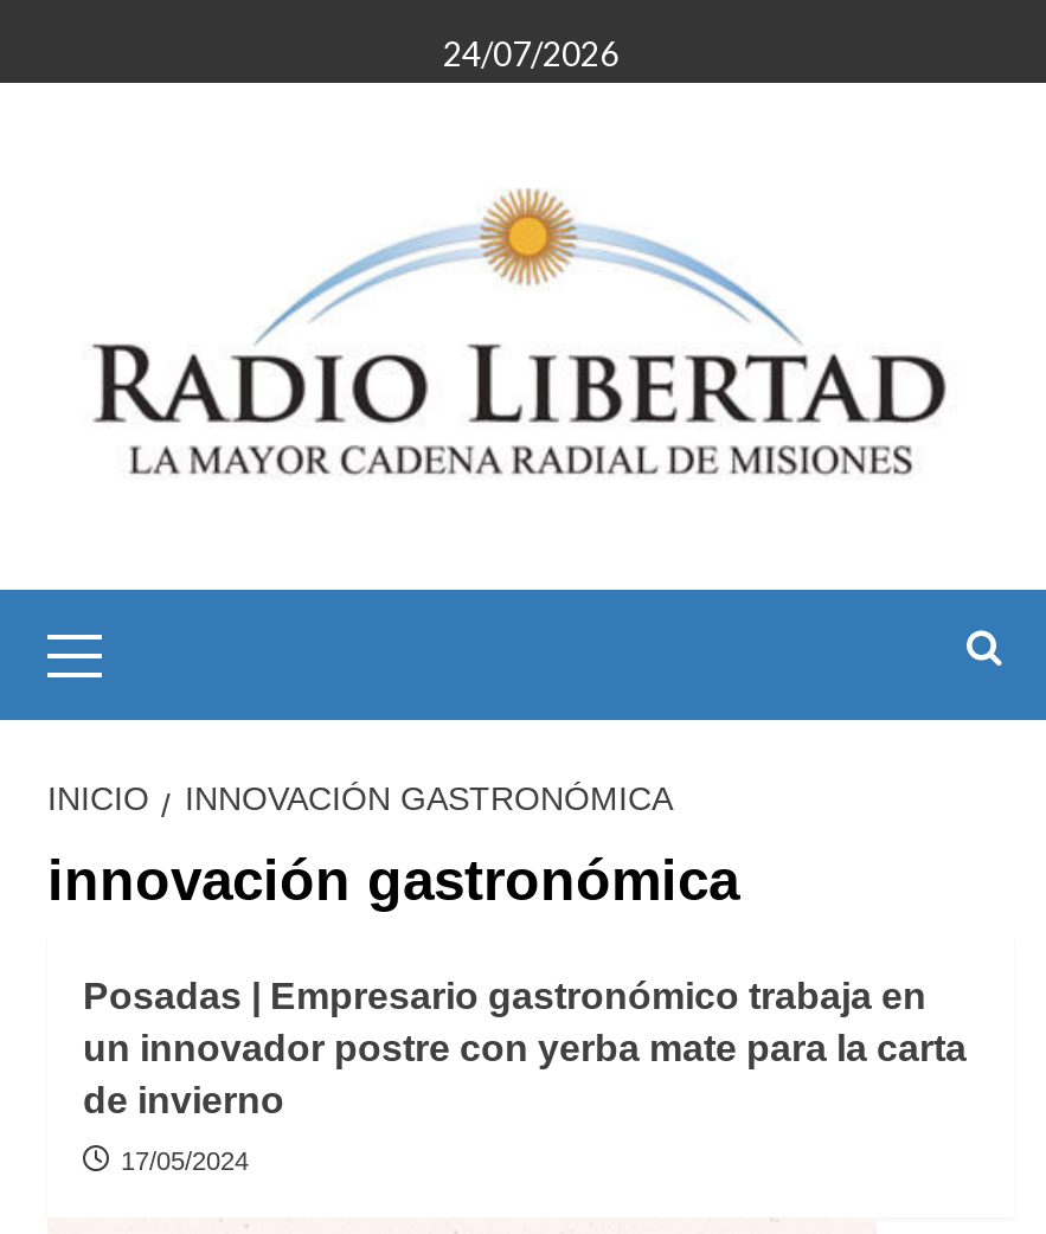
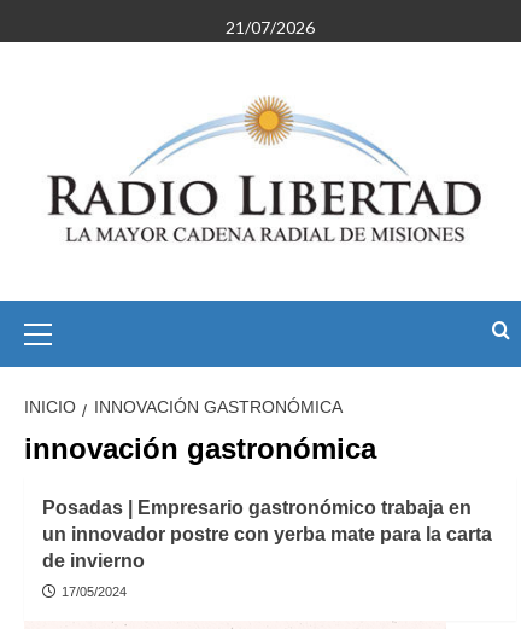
- 24/07/2026
+ 21/07/2026
